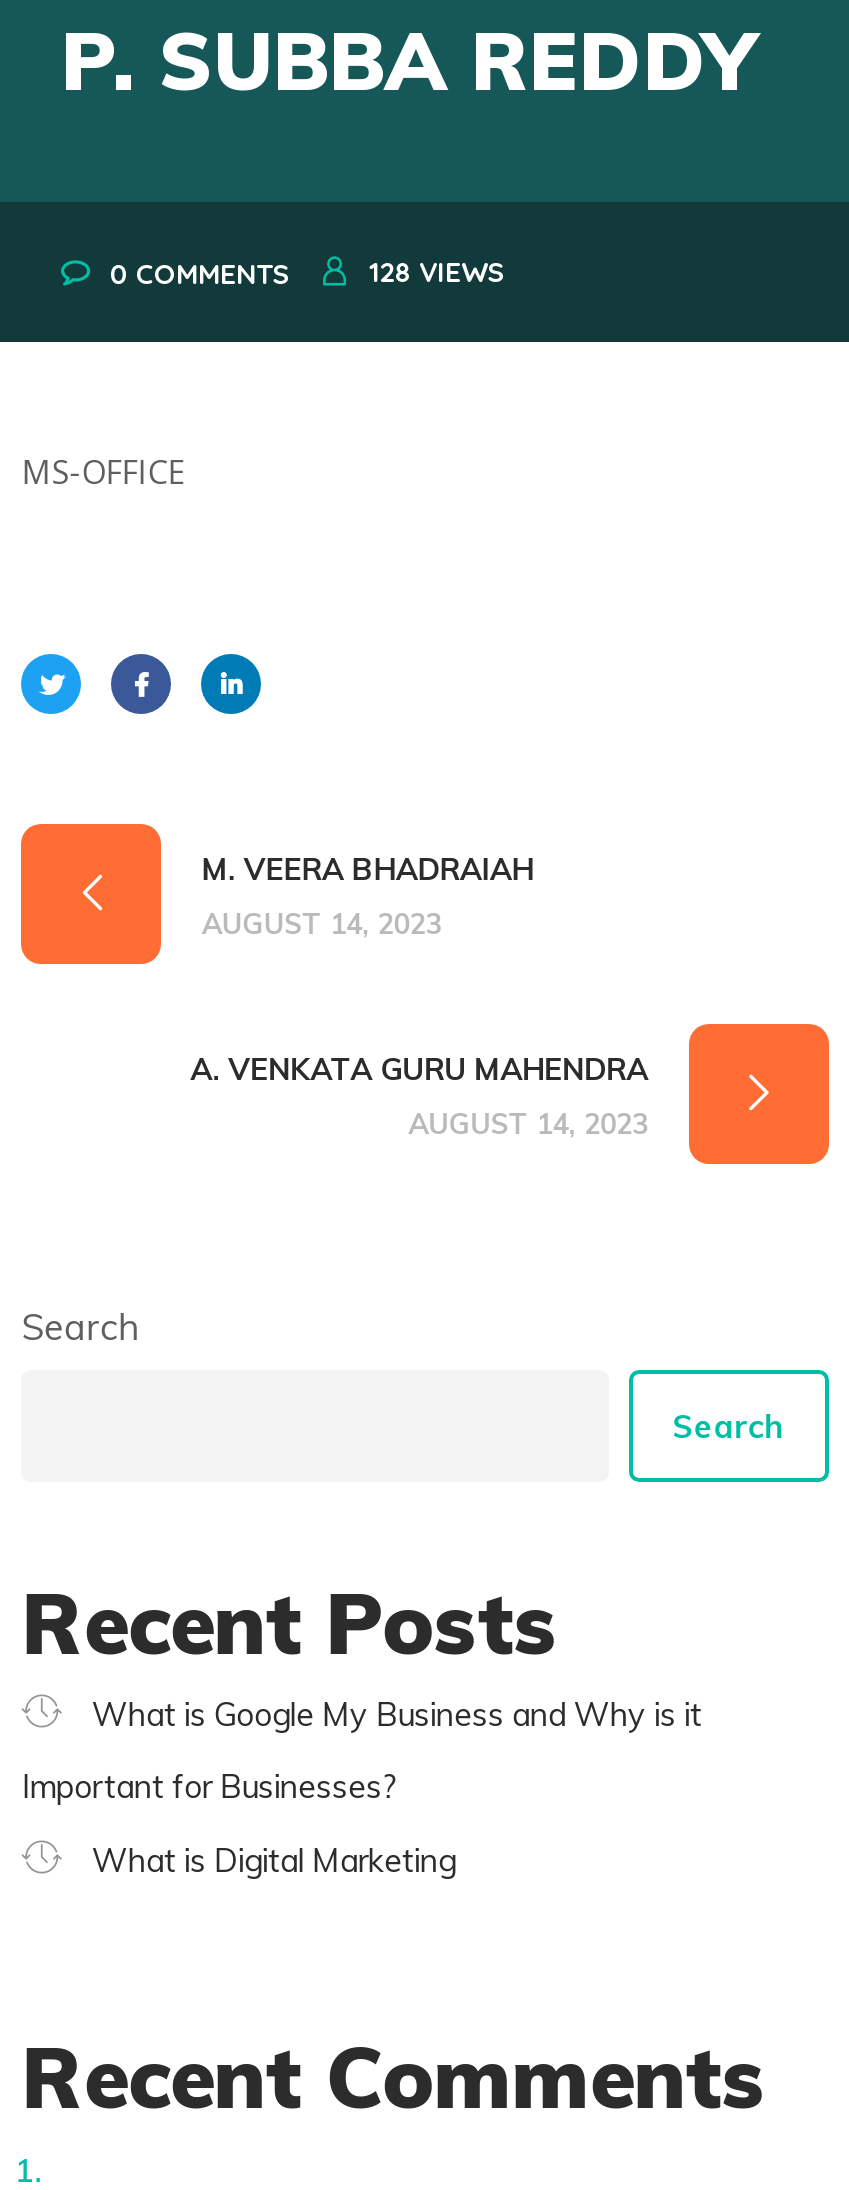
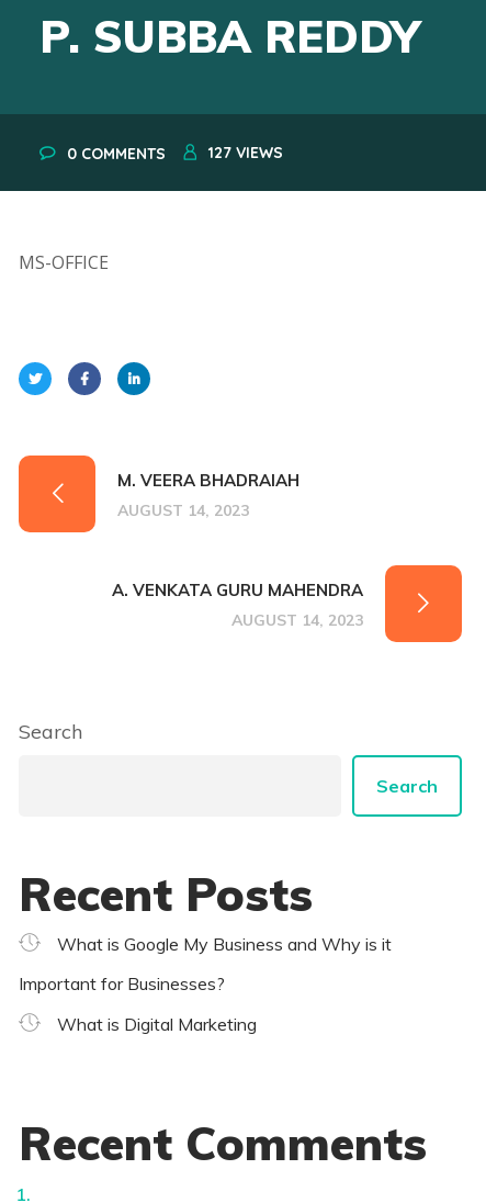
- 128 VIEWS
+ 127 VIEWS
